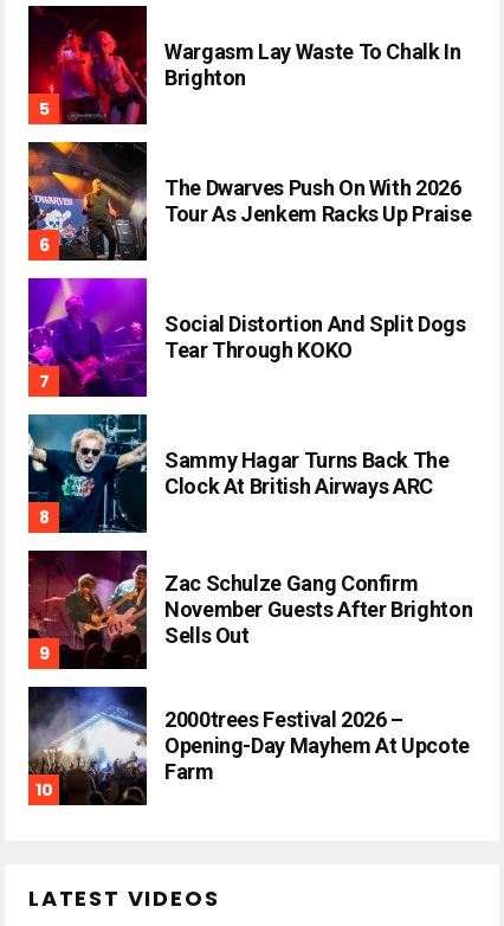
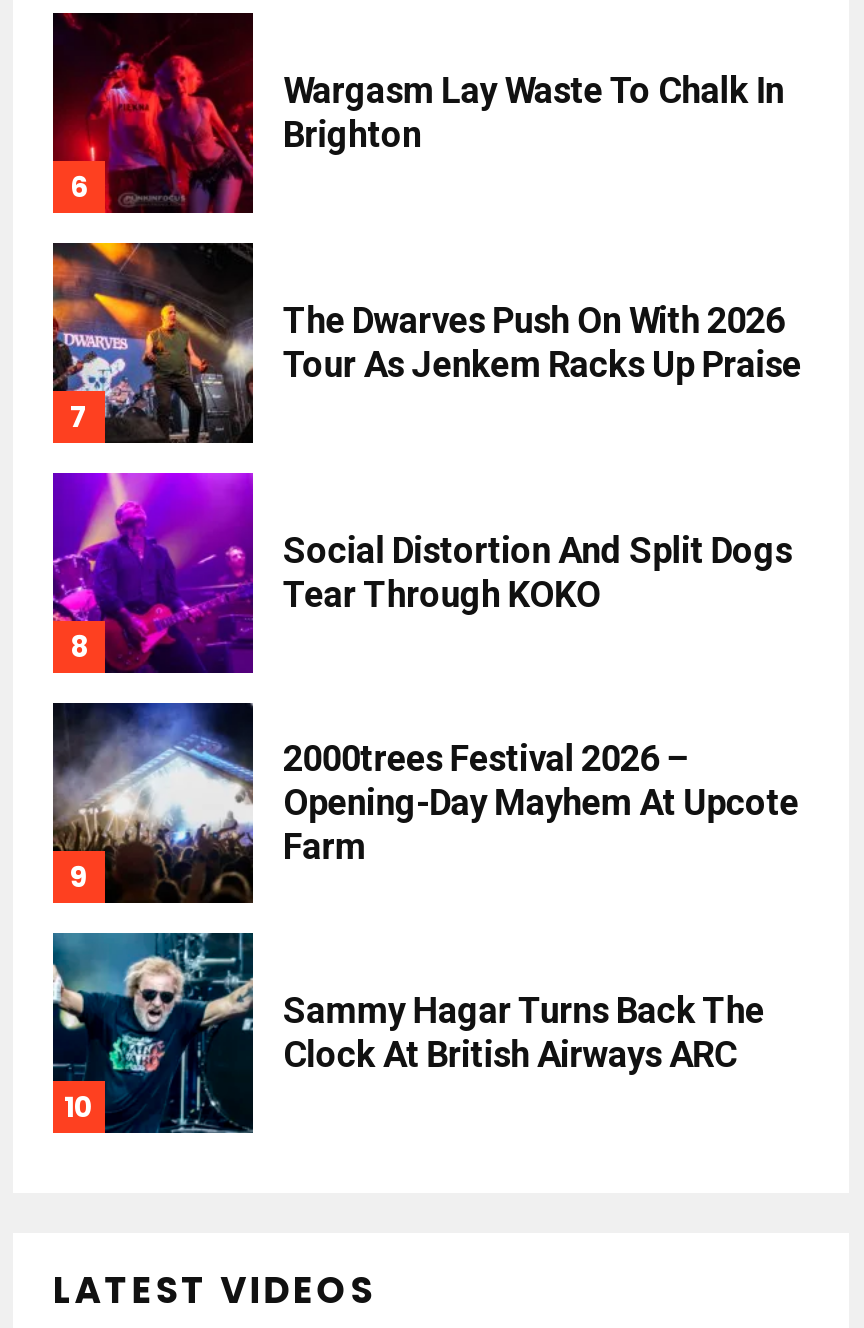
moved down: [image] | Sammy Hagar Turns Back The | Clock At British Airways ARC

- [image]
- Zac Schulze Gang Confirm
- November Guests After Brighton
- Sells Out

moved up: [image] | 2000trees Festival 2026 – | Opening-Day Mayhem At Upcote | Farm
